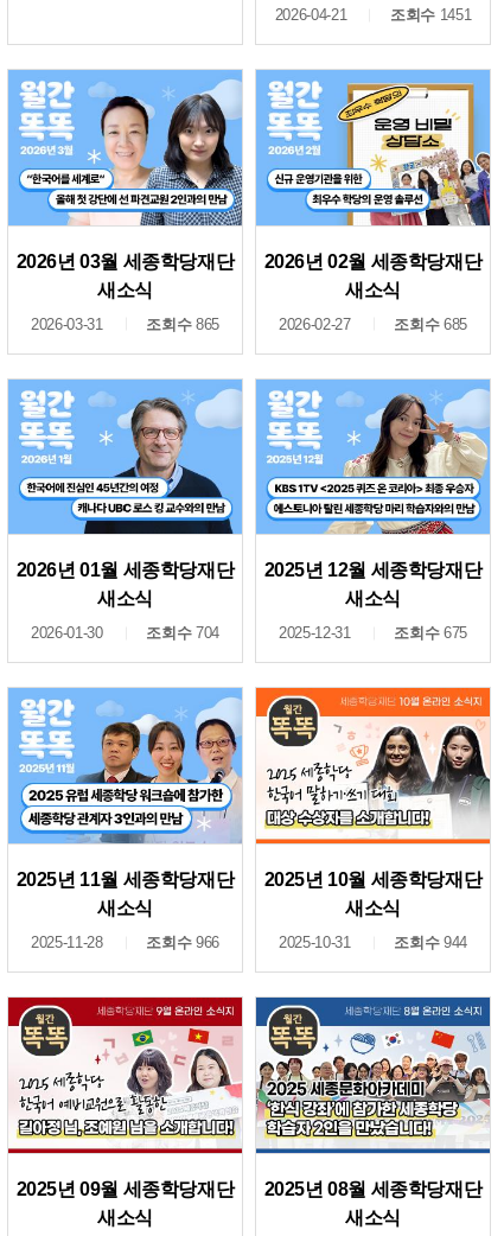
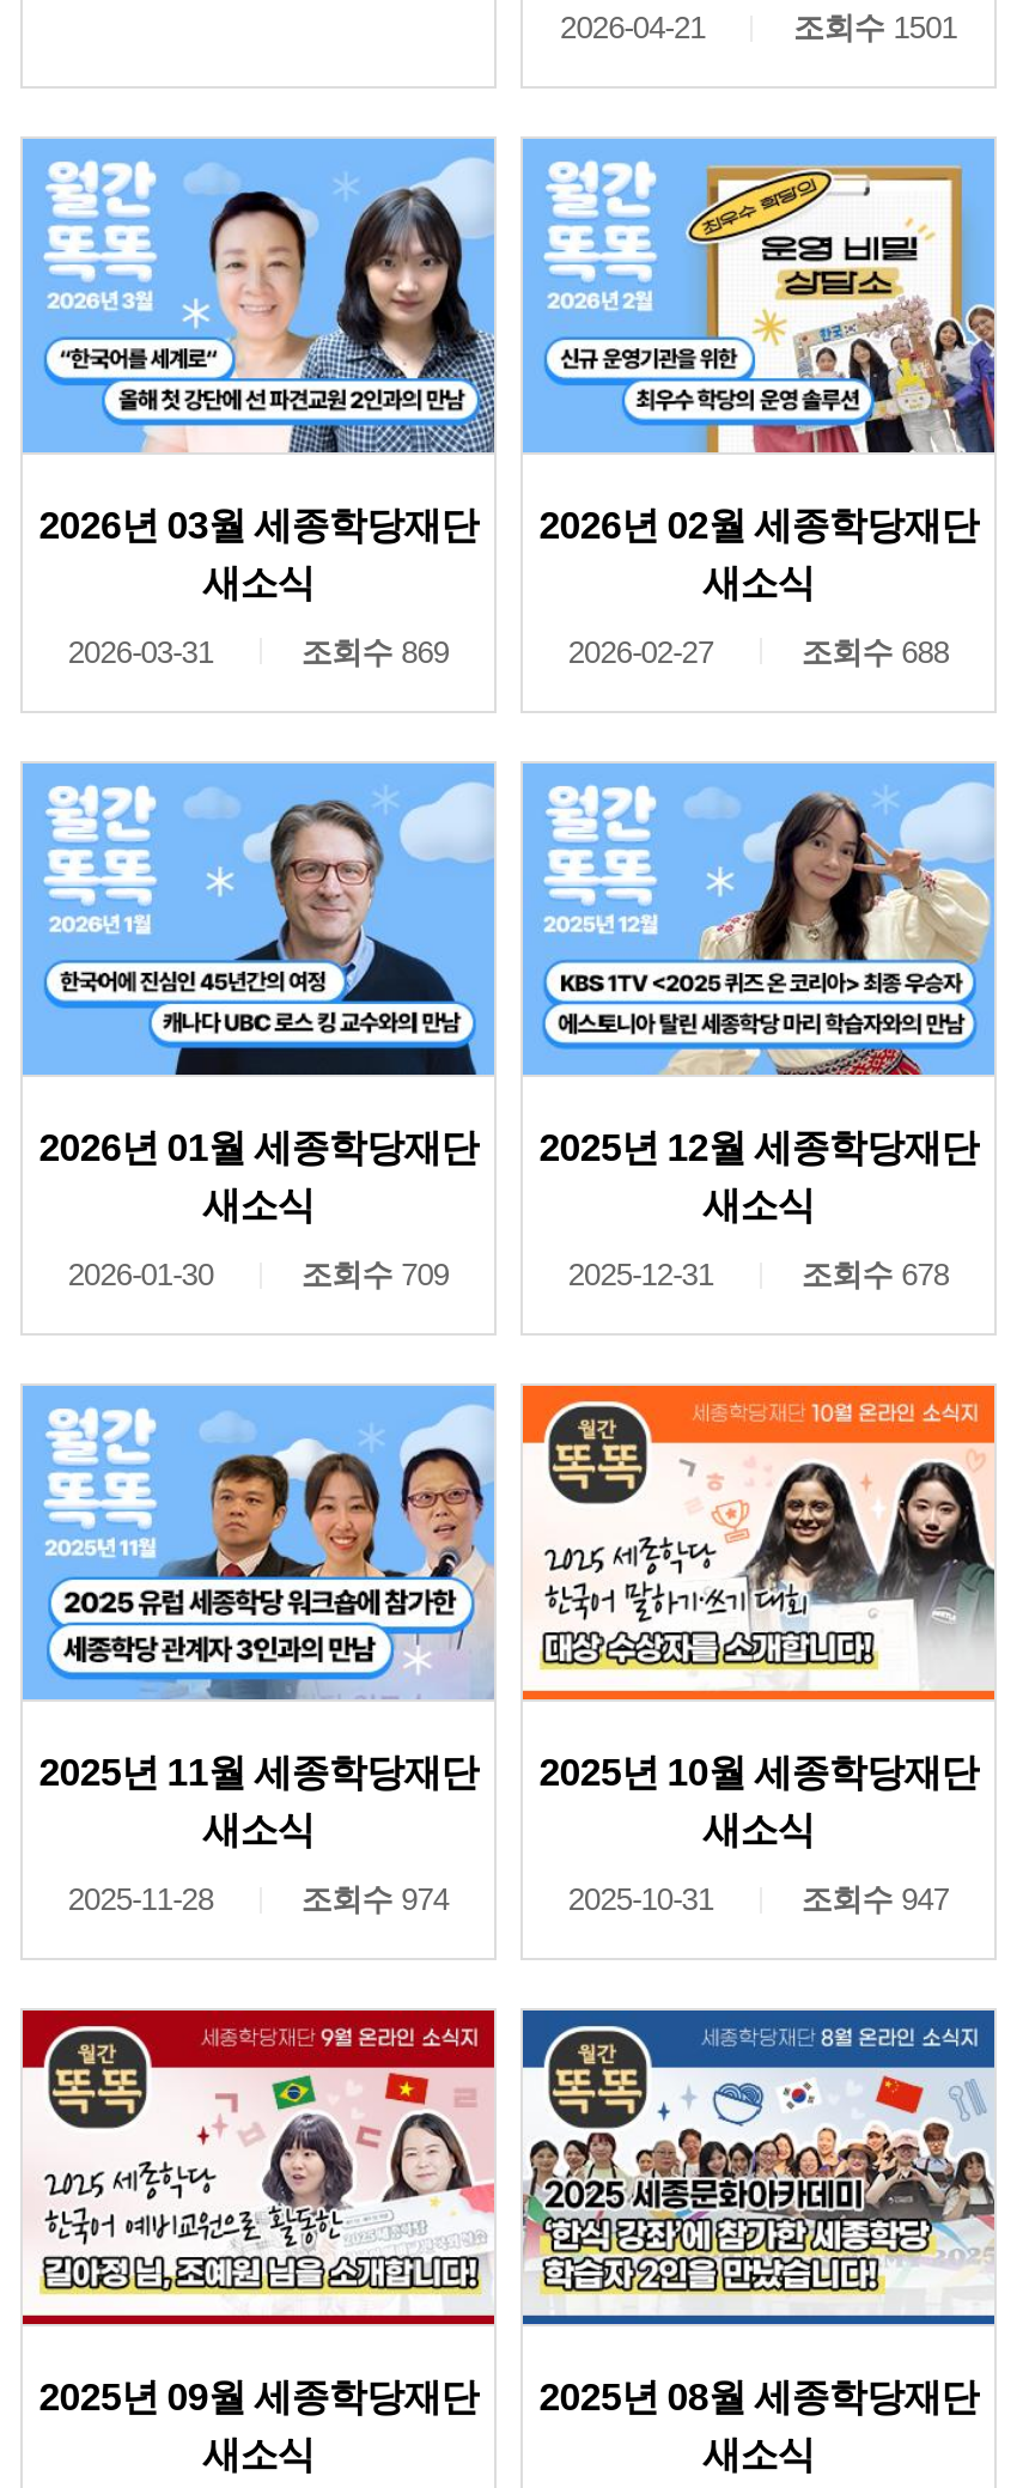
- 조회수 1451
+ 조회수 1501

- 조회수 865
+ 조회수 869

- 조회수 685
+ 조회수 688

- 조회수 704
+ 조회수 709

- 조회수 675
+ 조회수 678

- 조회수 966
+ 조회수 974

- 조회수 944
+ 조회수 947
